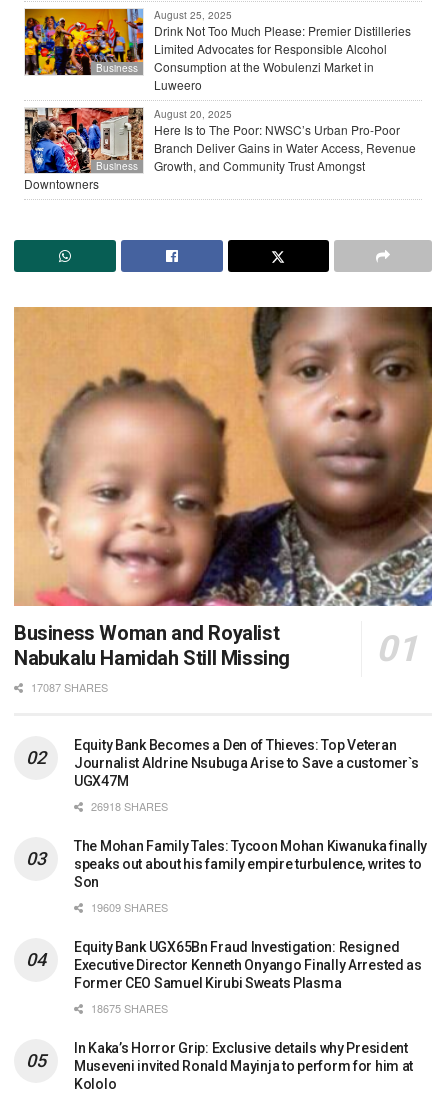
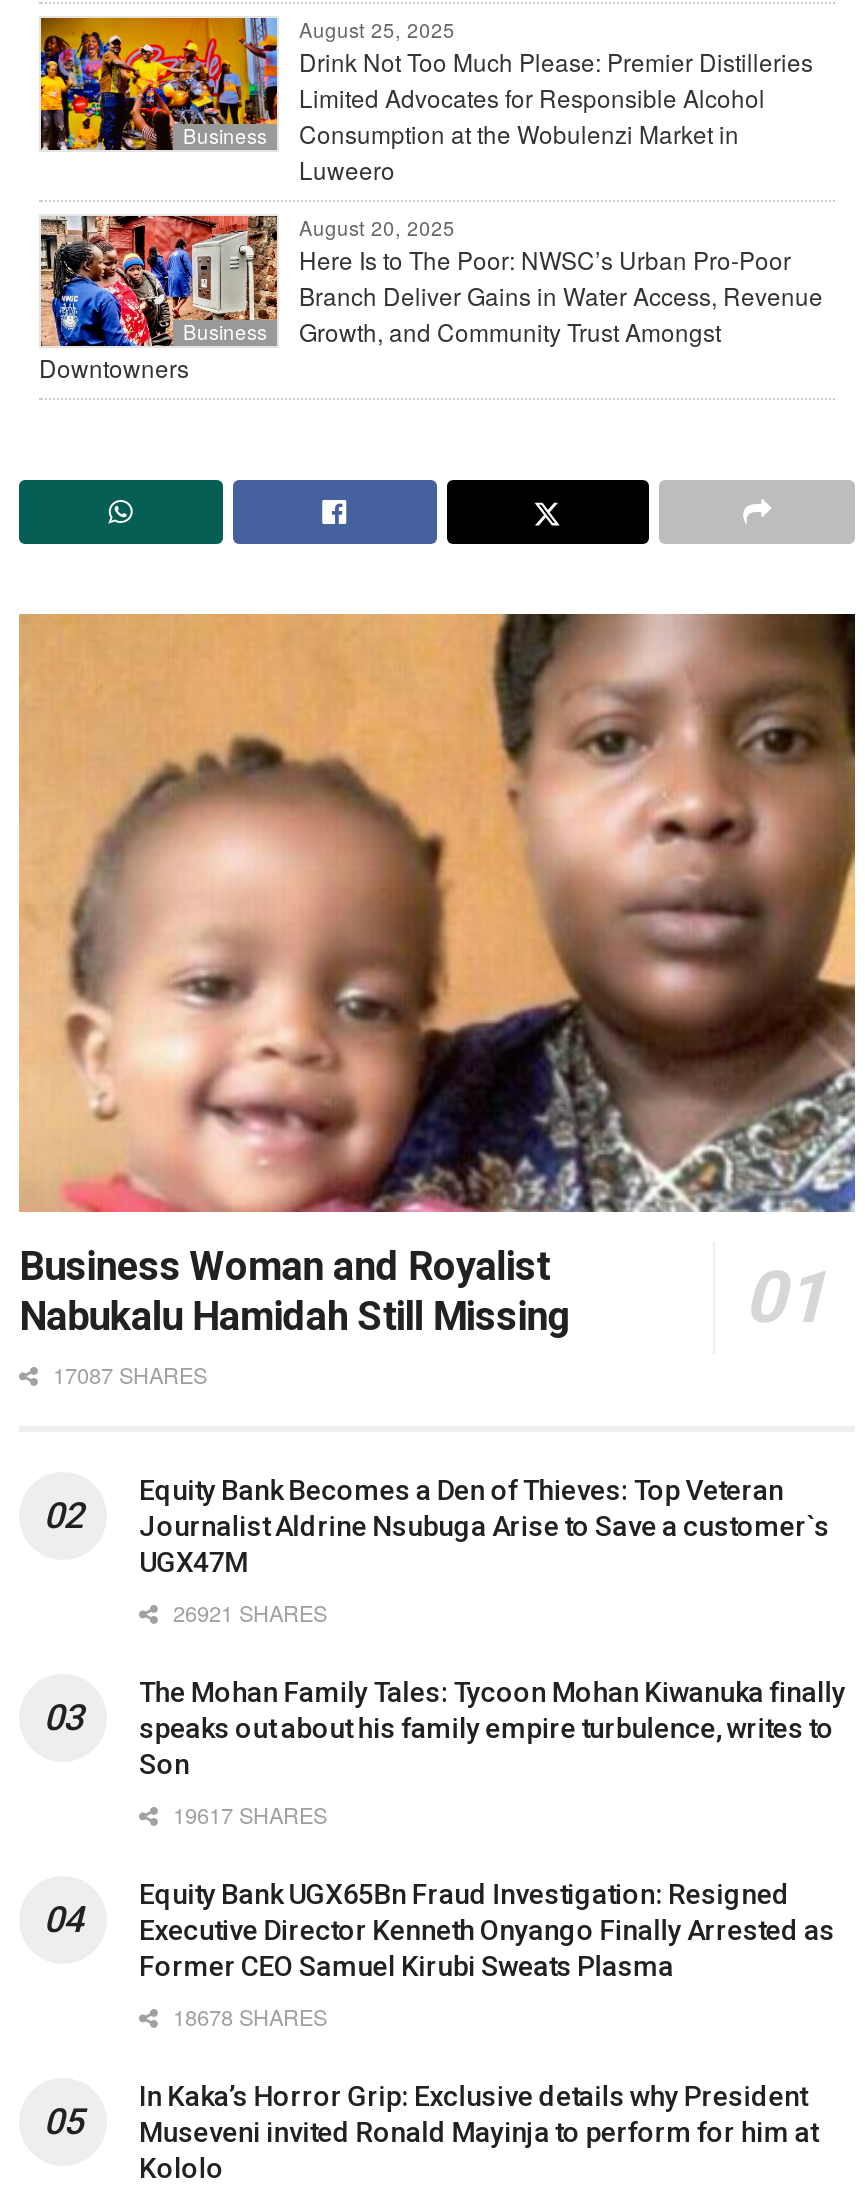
- 26918 SHARES
+ 26921 SHARES

- 19609 SHARES
+ 19617 SHARES

- 18675 SHARES
+ 18678 SHARES
